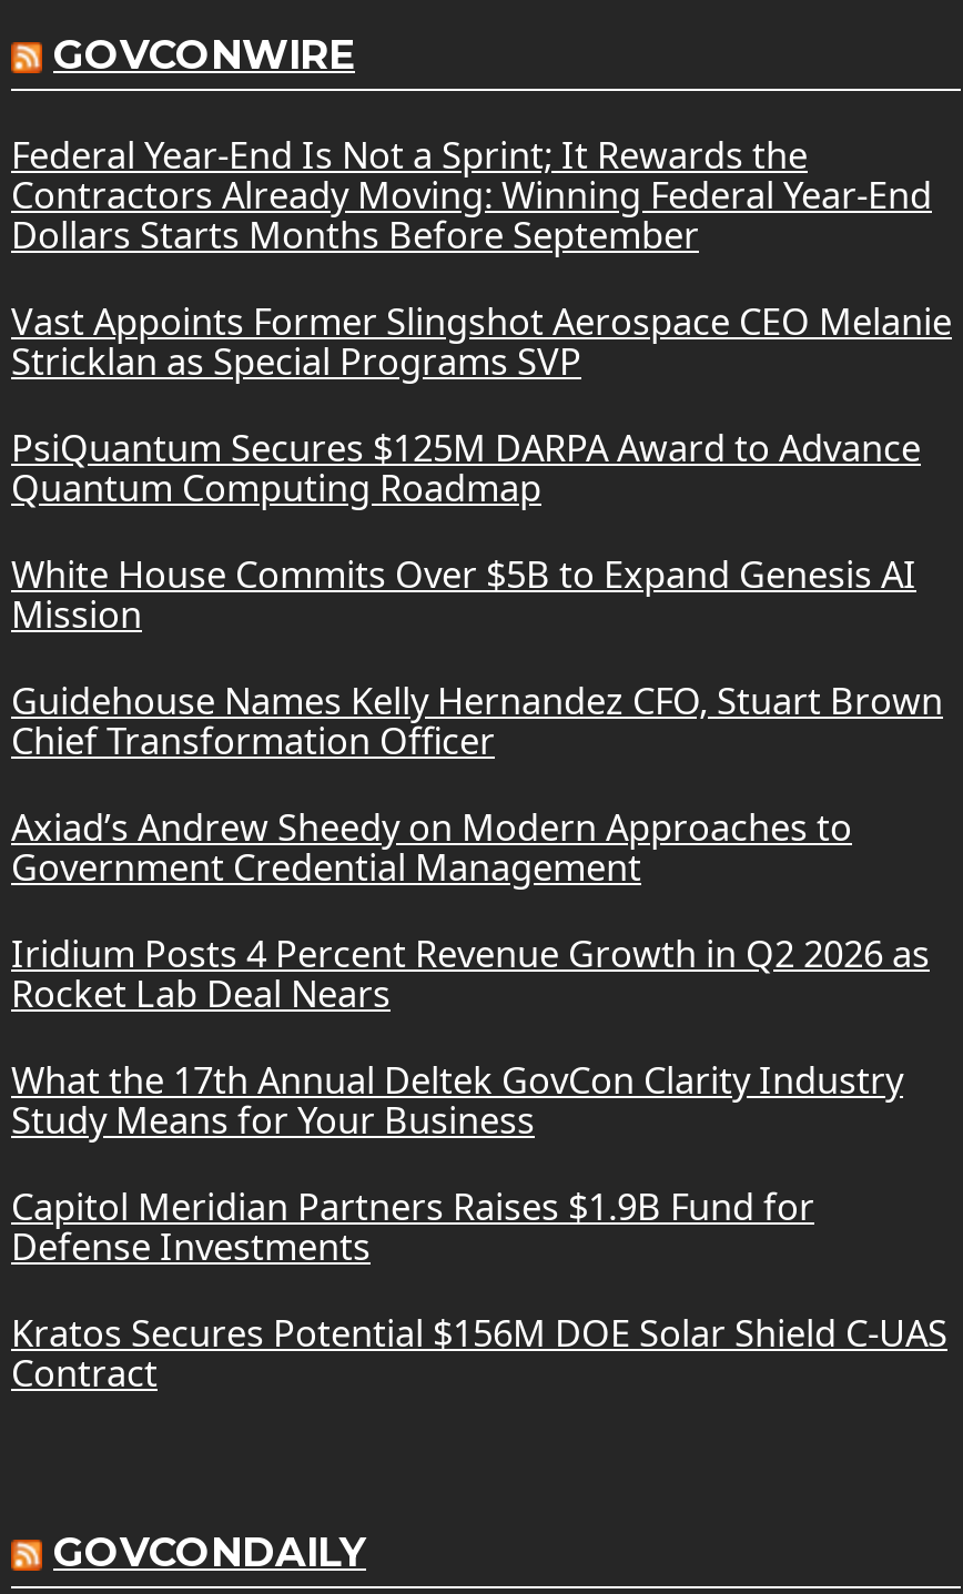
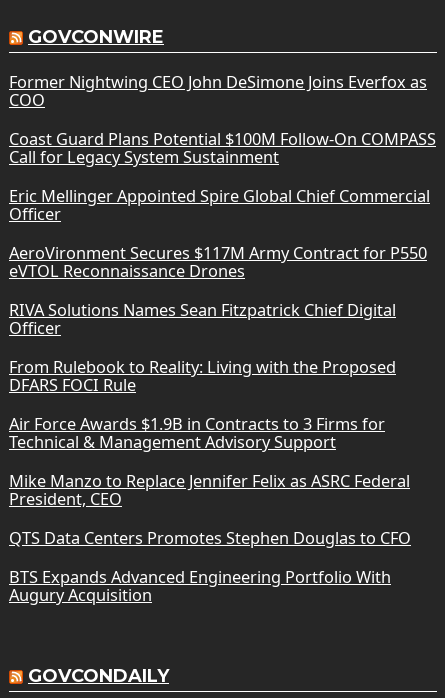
- Federal Year-End Is Not a Sprint; It Rewards the
- Contractors Already Moving: Winning Federal Year-End
- Dollars Starts Months Before September
+ Former Nightwing CEO John DeSimone Joins Everfox as
+ COO

- Vast Appoints Former Slingshot Aerospace CEO Melanie
- Stricklan as Special Programs SVP
+ Coast Guard Plans Potential $100M Follow-On COMPASS
+ Call for Legacy System Sustainment

- PsiQuantum Secures $125M DARPA Award to Advance
- Quantum Computing Roadmap
+ Eric Mellinger Appointed Spire Global Chief Commercial
+ Officer

- White House Commits Over $5B to Expand Genesis AI
- Mission
+ AeroVironment Secures $117M Army Contract for P550
+ eVTOL Reconnaissance Drones

- Guidehouse Names Kelly Hernandez CFO, Stuart Brown
- Chief Transformation Officer
+ RIVA Solutions Names Sean Fitzpatrick Chief Digital
+ Officer

- Axiad’s Andrew Sheedy on Modern Approaches to
- Government Credential Management
+ From Rulebook to Reality: Living with the Proposed
+ DFARS FOCI Rule

- Iridium Posts 4 Percent Revenue Growth in Q2 2026 as
- Rocket Lab Deal Nears
+ Air Force Awards $1.9B in Contracts to 3 Firms for
+ Technical & Management Advisory Support

- What the 17th Annual Deltek GovCon Clarity Industry
- Study Means for Your Business
+ Mike Manzo to Replace Jennifer Felix as ASRC Federal
+ President, CEO

- Capitol Meridian Partners Raises $1.9B Fund for
- Defense Investments
+ QTS Data Centers Promotes Stephen Douglas to CFO

- Kratos Secures Potential $156M DOE Solar Shield C-UAS
- Contract
+ BTS Expands Advanced Engineering Portfolio With
+ Augury Acquisition
